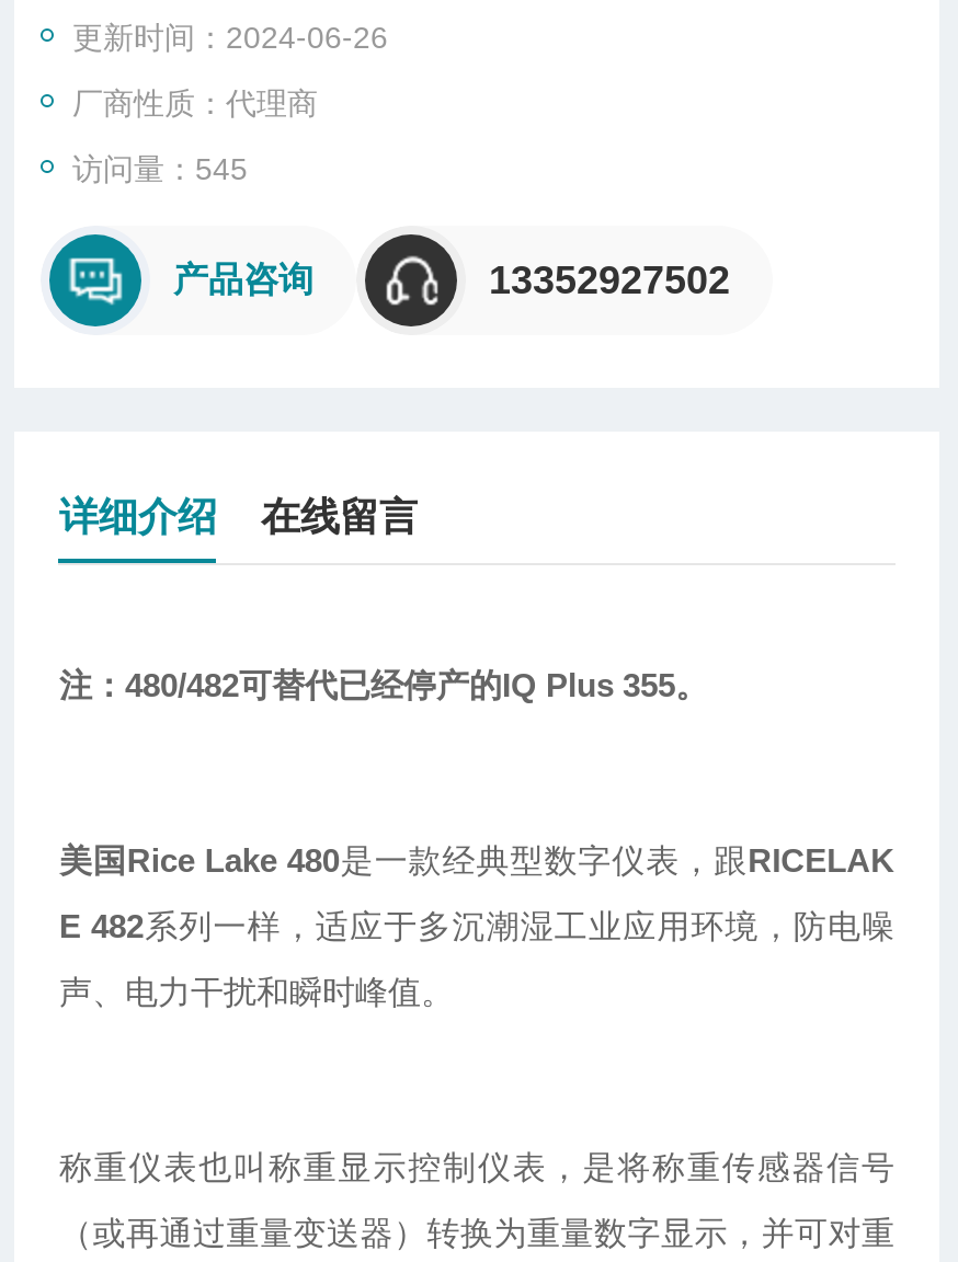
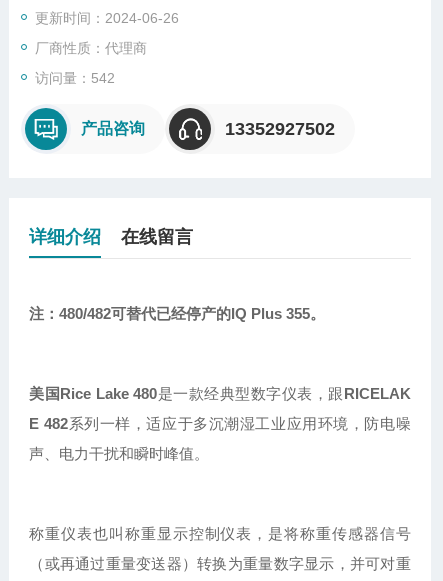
- 访问量：545
+ 访问量：542
